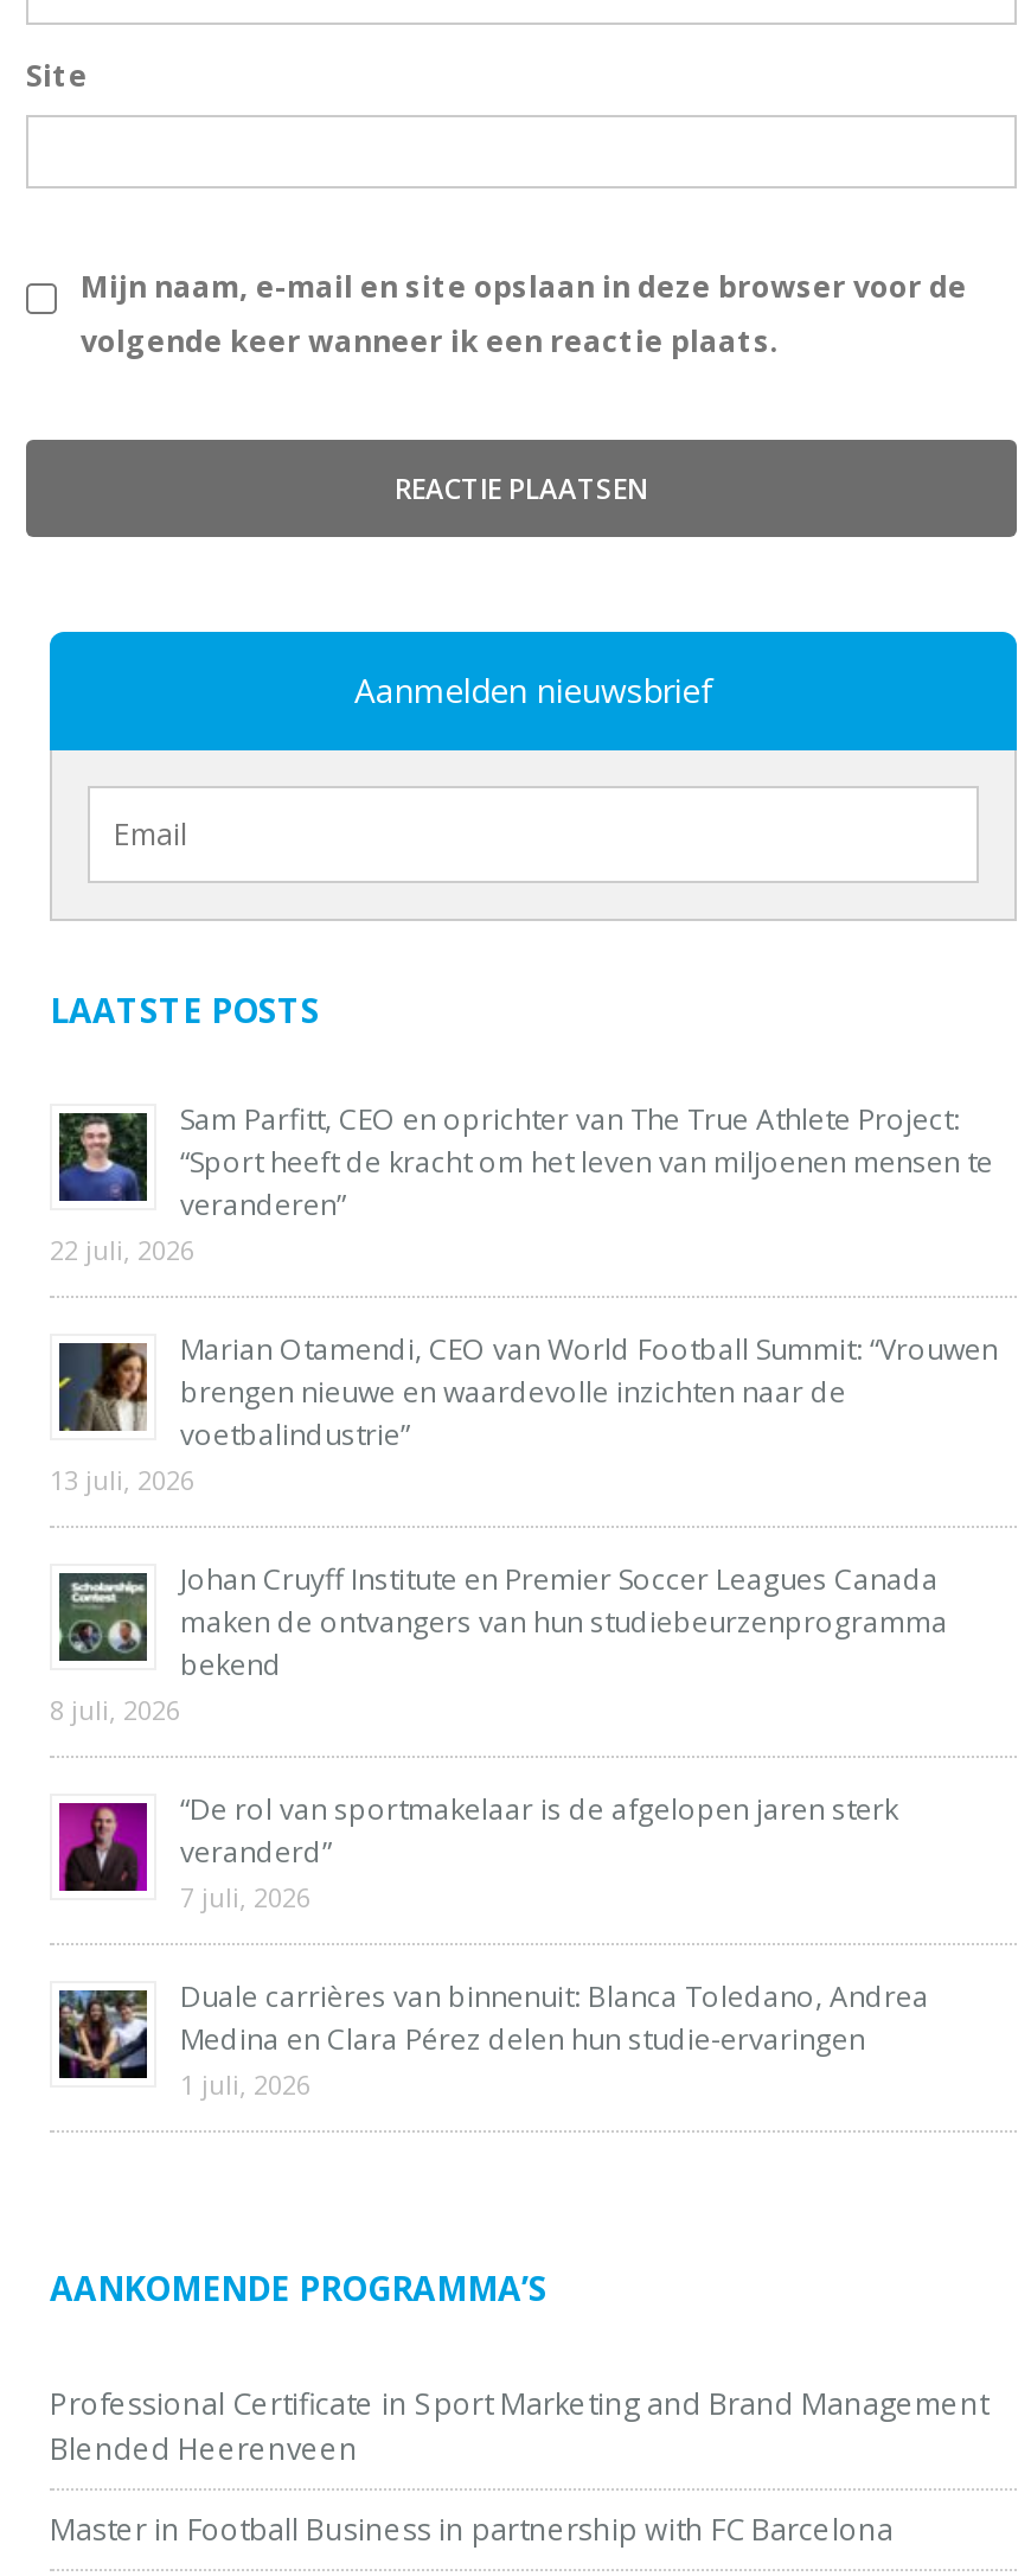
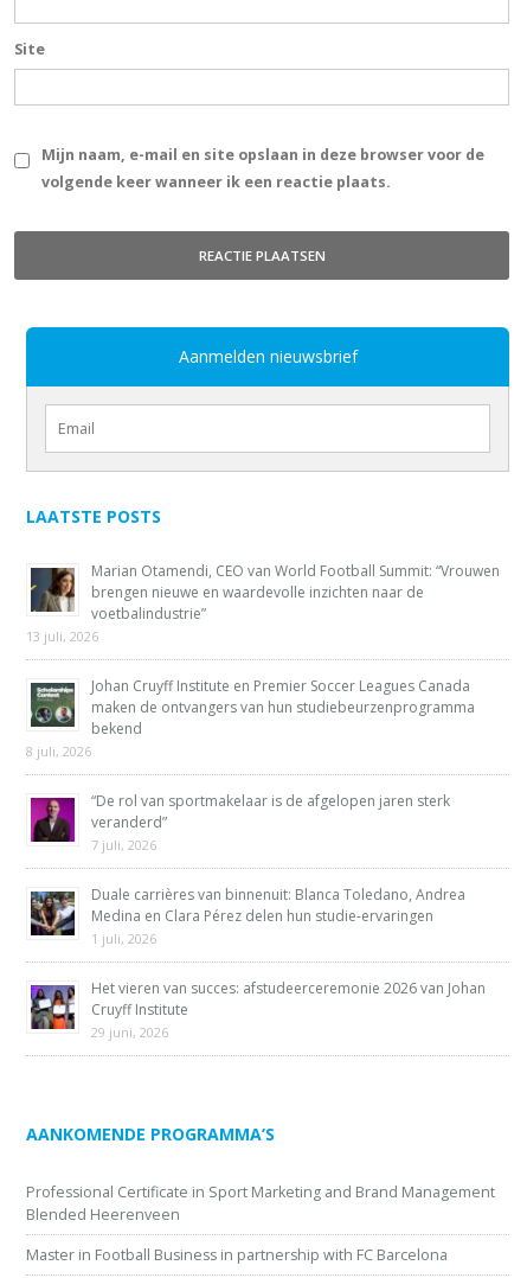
- [image]
- Sam Parfitt, CEO en oprichter van The True Athlete Project:
- “Sport heeft de kracht om het leven van miljoenen mensen te
- veranderen”
- 22 juli, 2026

moved up: [image] | Marian Otamendi, CEO van World Football Summit: “Vrouwen | brengen nieuwe en waardevolle inzichten naar de | ... | Medina en Clara Pérez delen hun studie-ervaringen | 1 juli, 2026

+ [image]
+ Het vieren van succes: afstudeerceremonie 2026 van Johan
+ Cruyff Institute
+ 29 juni, 2026
